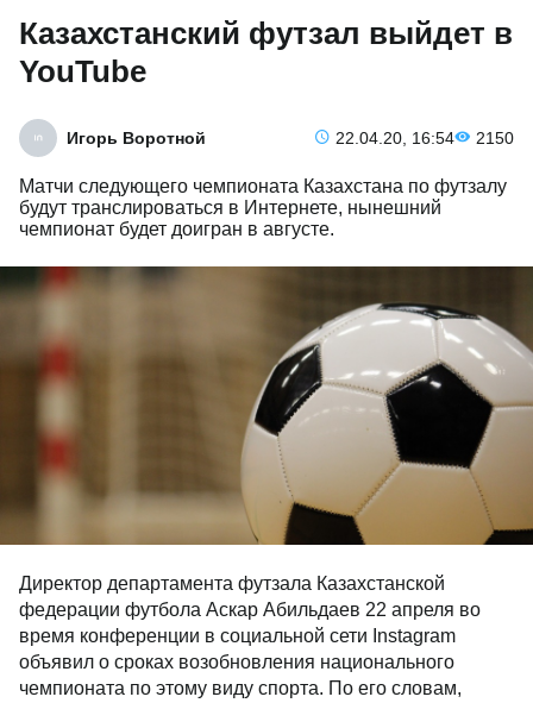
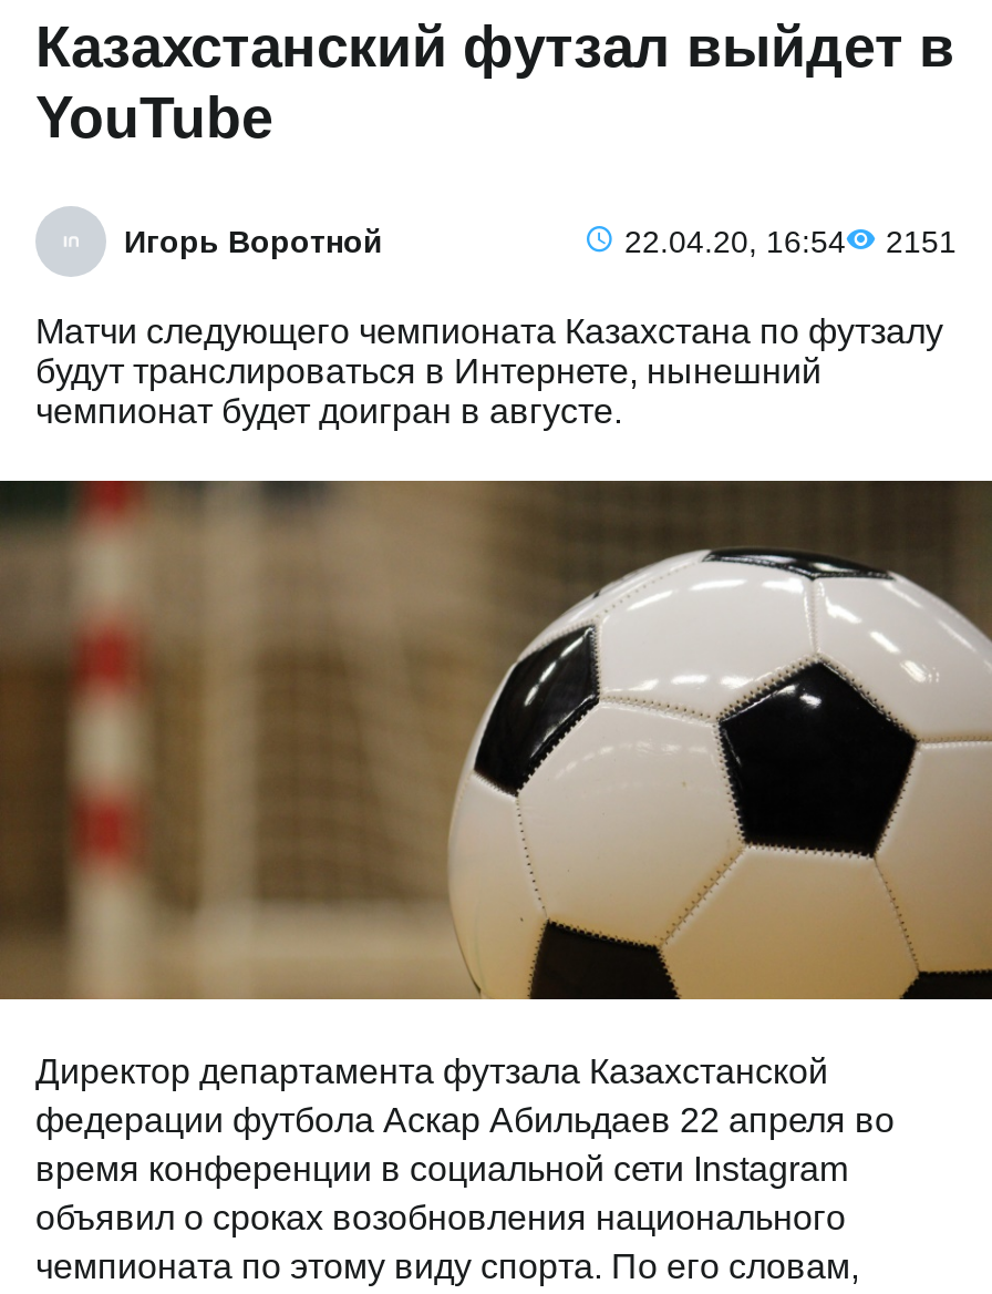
- 22.04.20, 16:54 2150
+ 22.04.20, 16:54 2151
